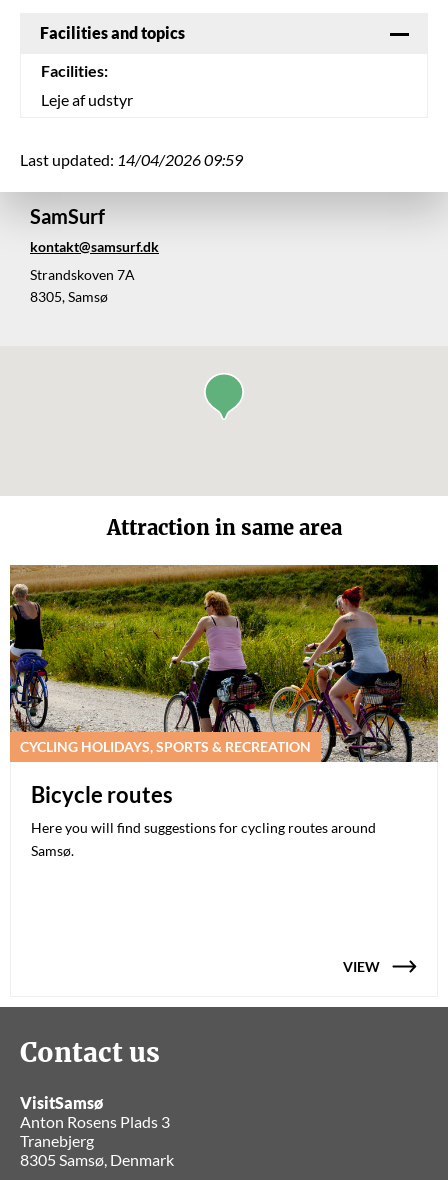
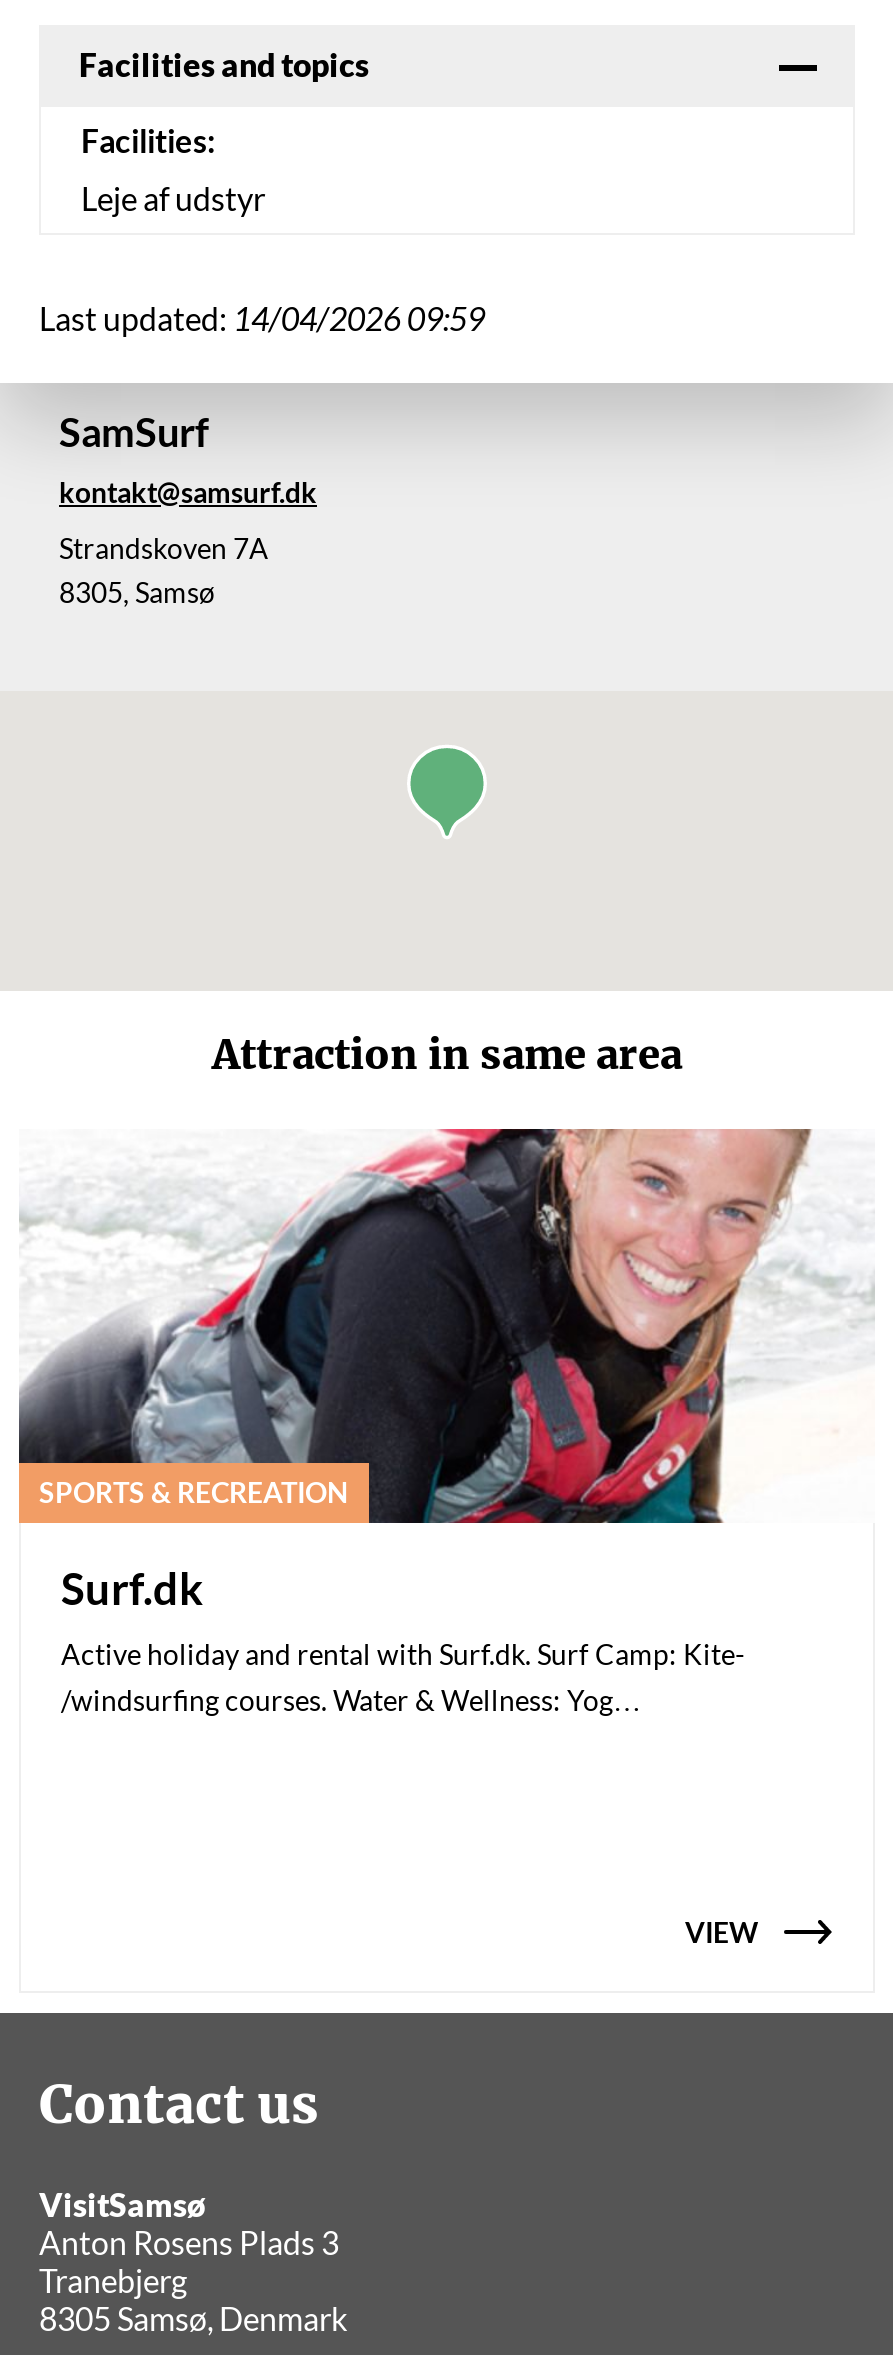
- [image]
- CYCLING HOLIDAYS, SPORTS & RECREATION
+ [image]
+ SPORTS & RECREATION

- Bicycle routes
- Here you will find suggestions for cycling routes around
- Samsø.
+ Surf.dk
+ Active holiday and rental with Surf.dk. Surf Camp: Kite-
+ /windsurfing courses. Water & Wellness: Yog…
